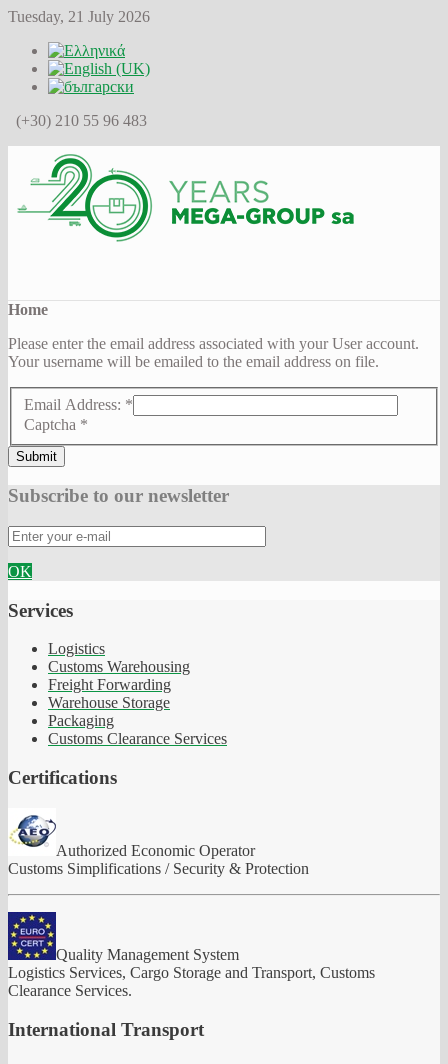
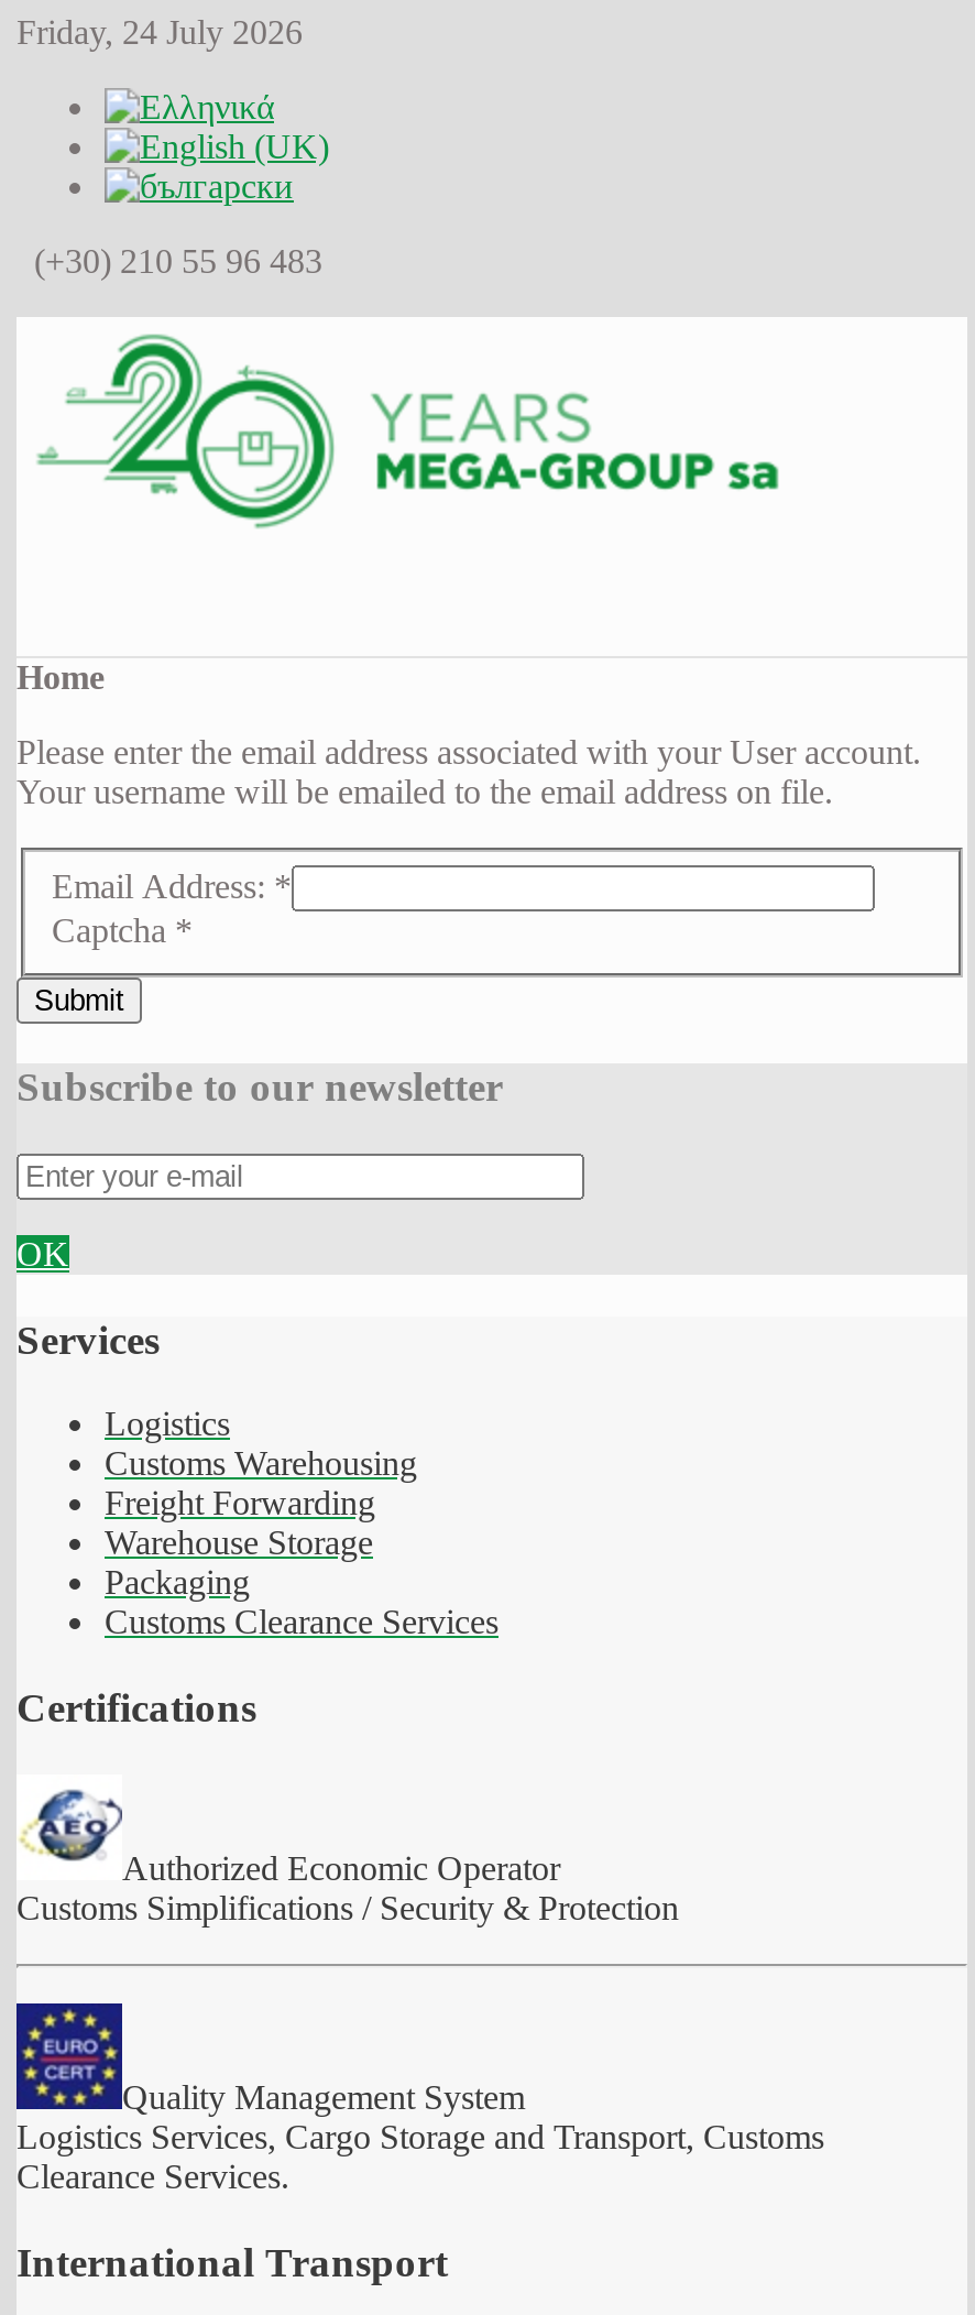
- Tuesday, 21 July 2026
+ Friday, 24 July 2026
